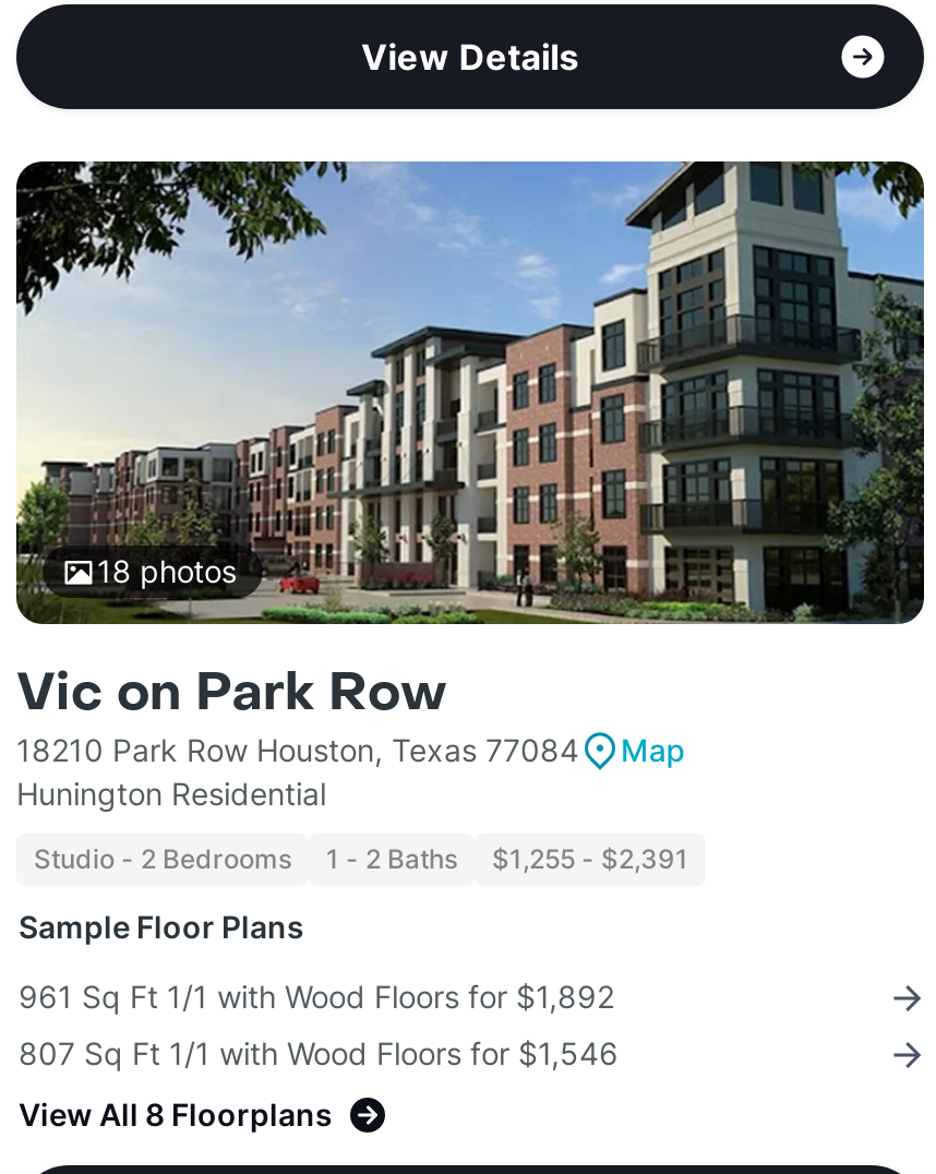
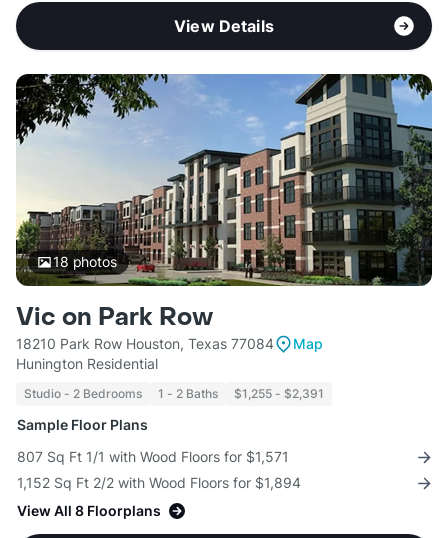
- 961 Sq Ft 1/1 with Wood Floors for $1,892
+ 807 Sq Ft 1/1 with Wood Floors for $1,571

- 807 Sq Ft 1/1 with Wood Floors for $1,546
+ 1,152 Sq Ft 2/2 with Wood Floors for $1,894
